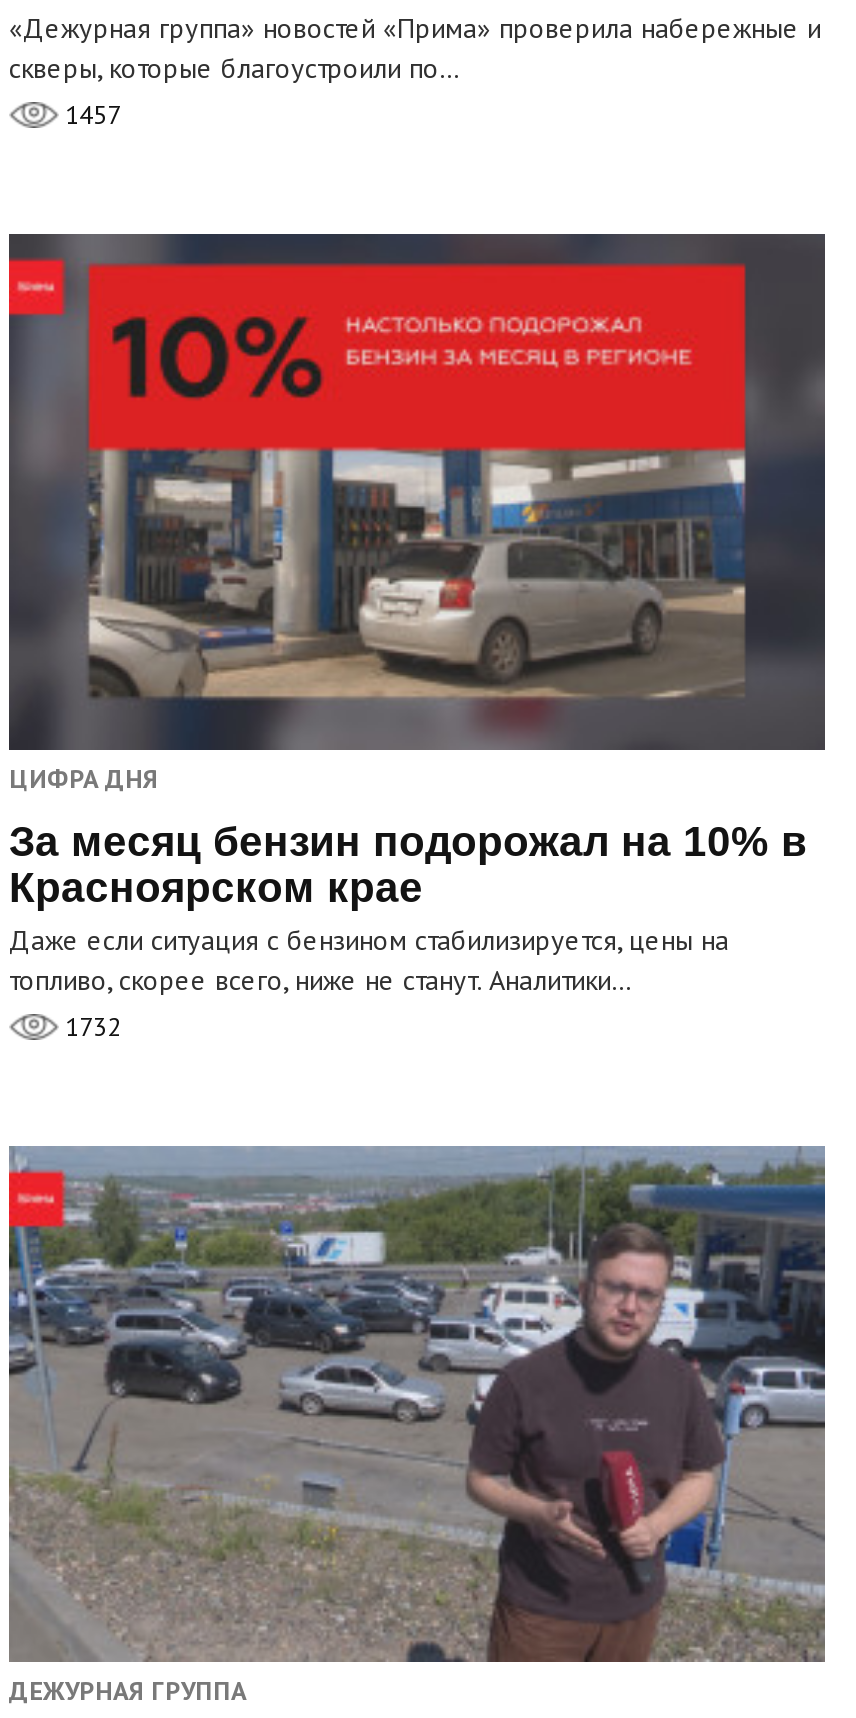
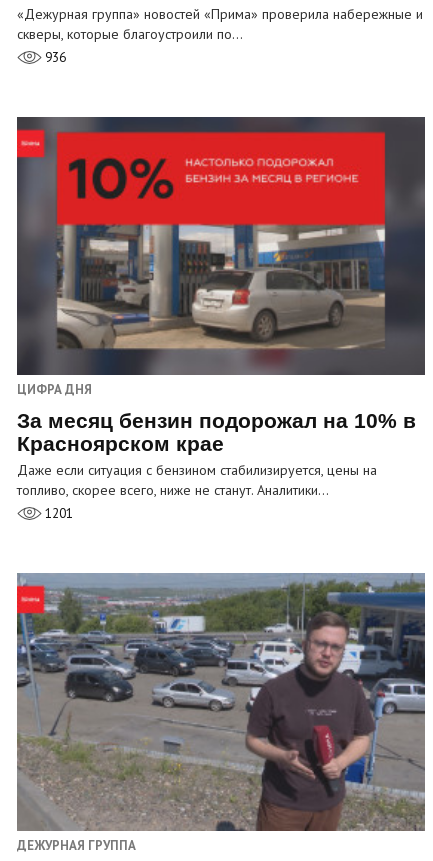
- 1457
+ 936

- 1732
+ 1201
